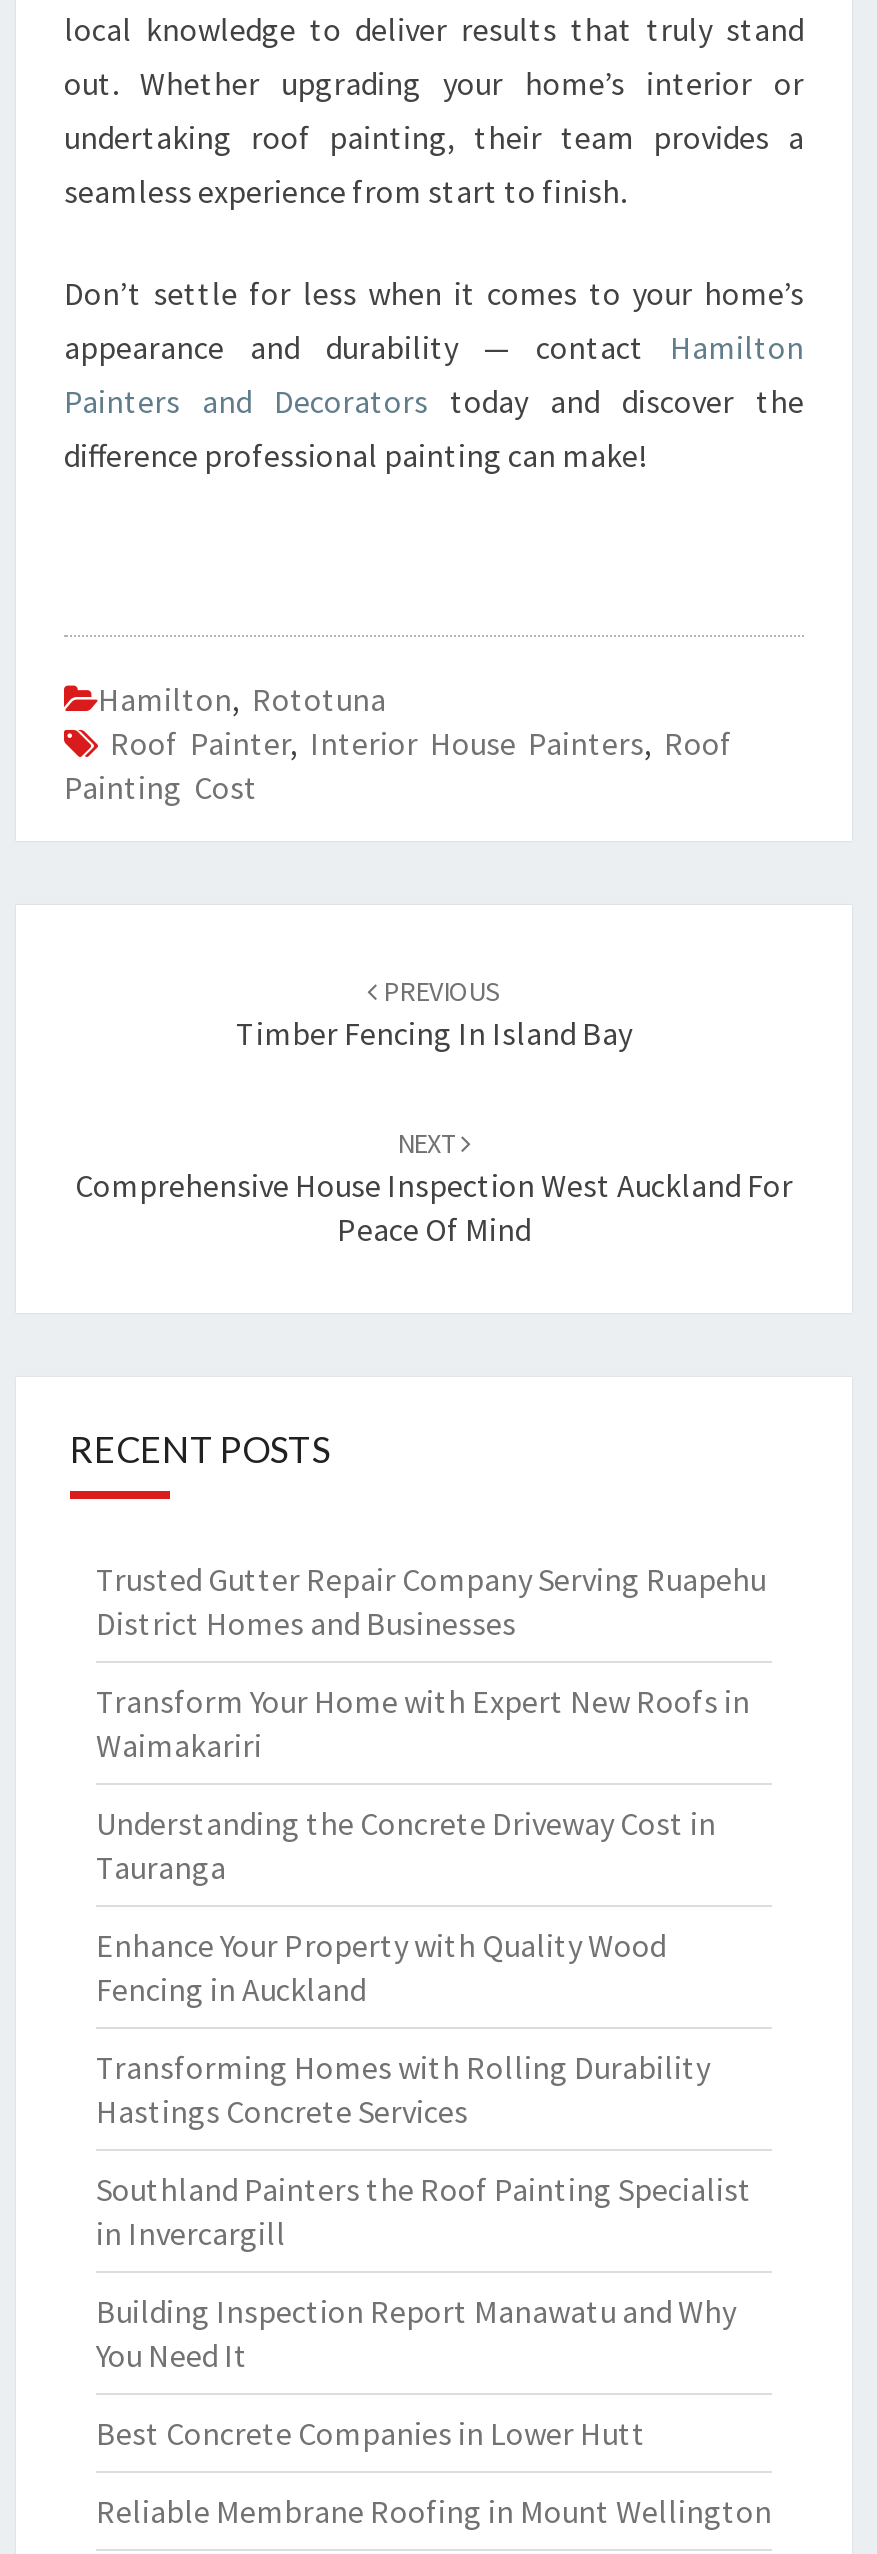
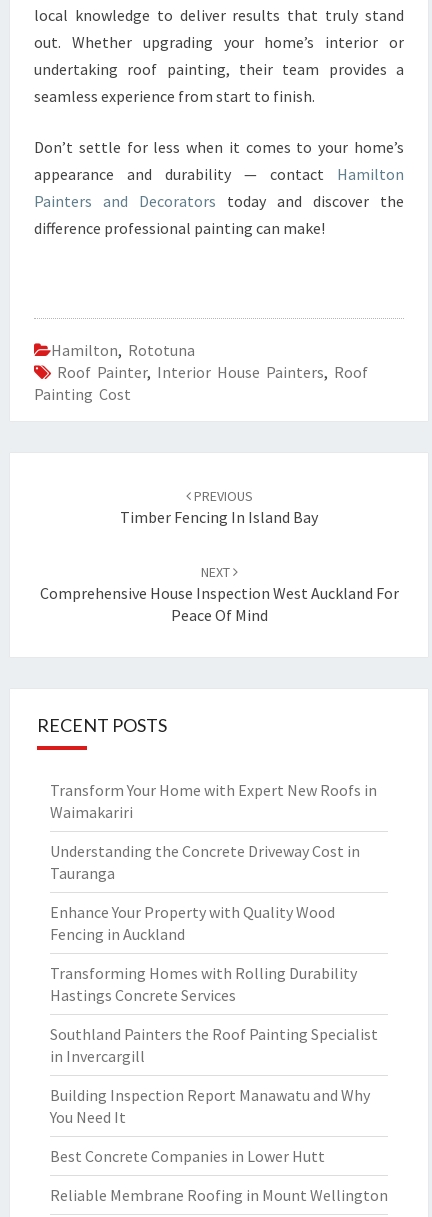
- Trusted Gutter Repair Company Serving Ruapehu
- District Homes and Businesses
